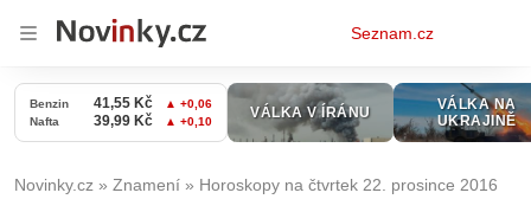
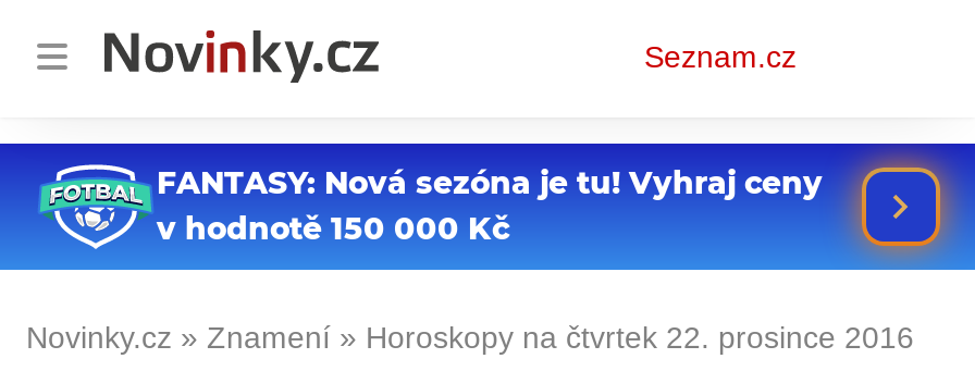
- [image]
+ [image]
